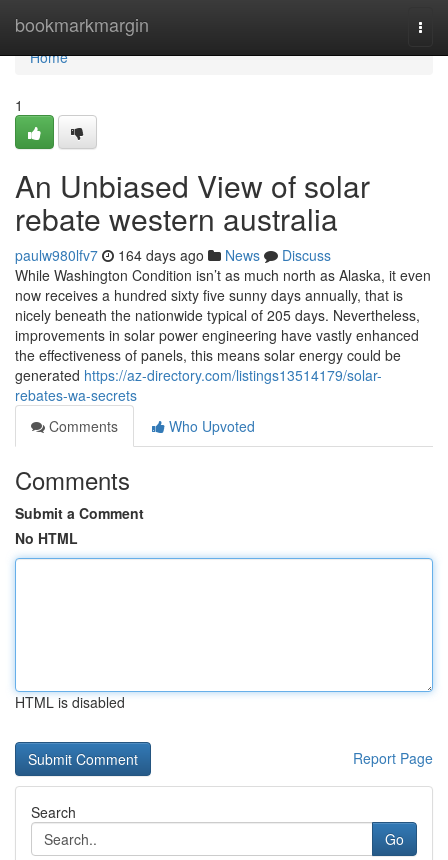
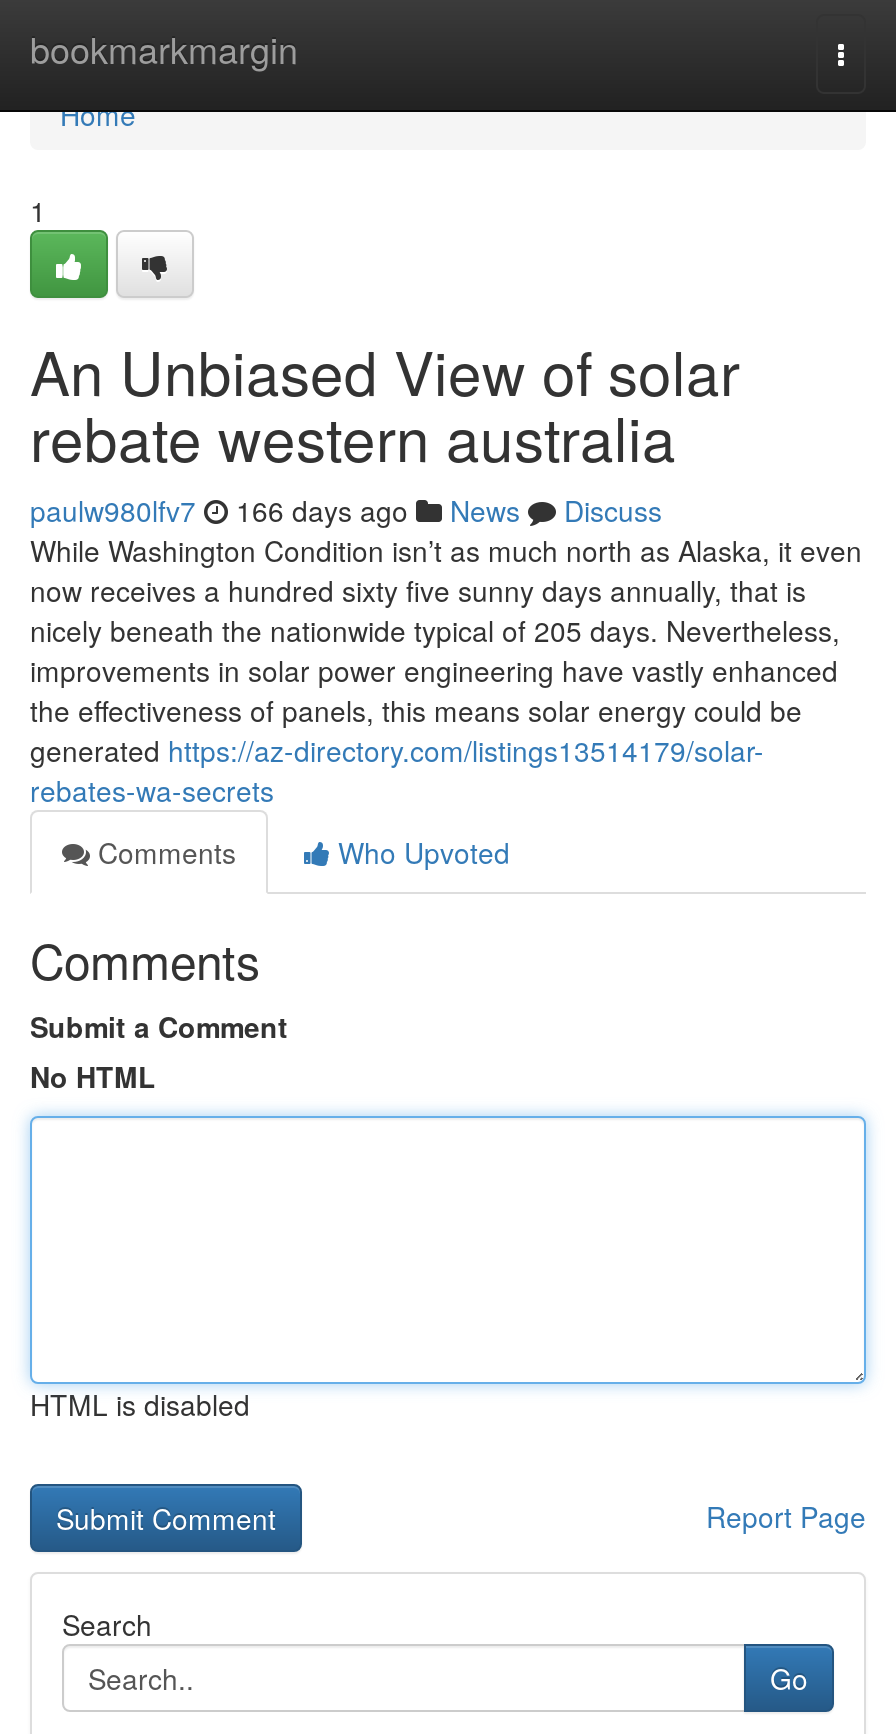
- paulw980lfv7 164 days ago News Discuss
+ paulw980lfv7 166 days ago News Discuss
